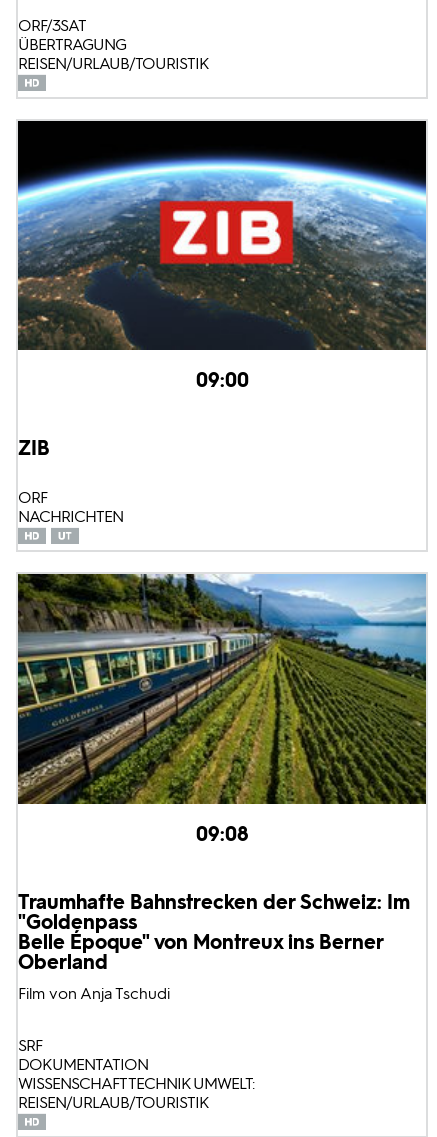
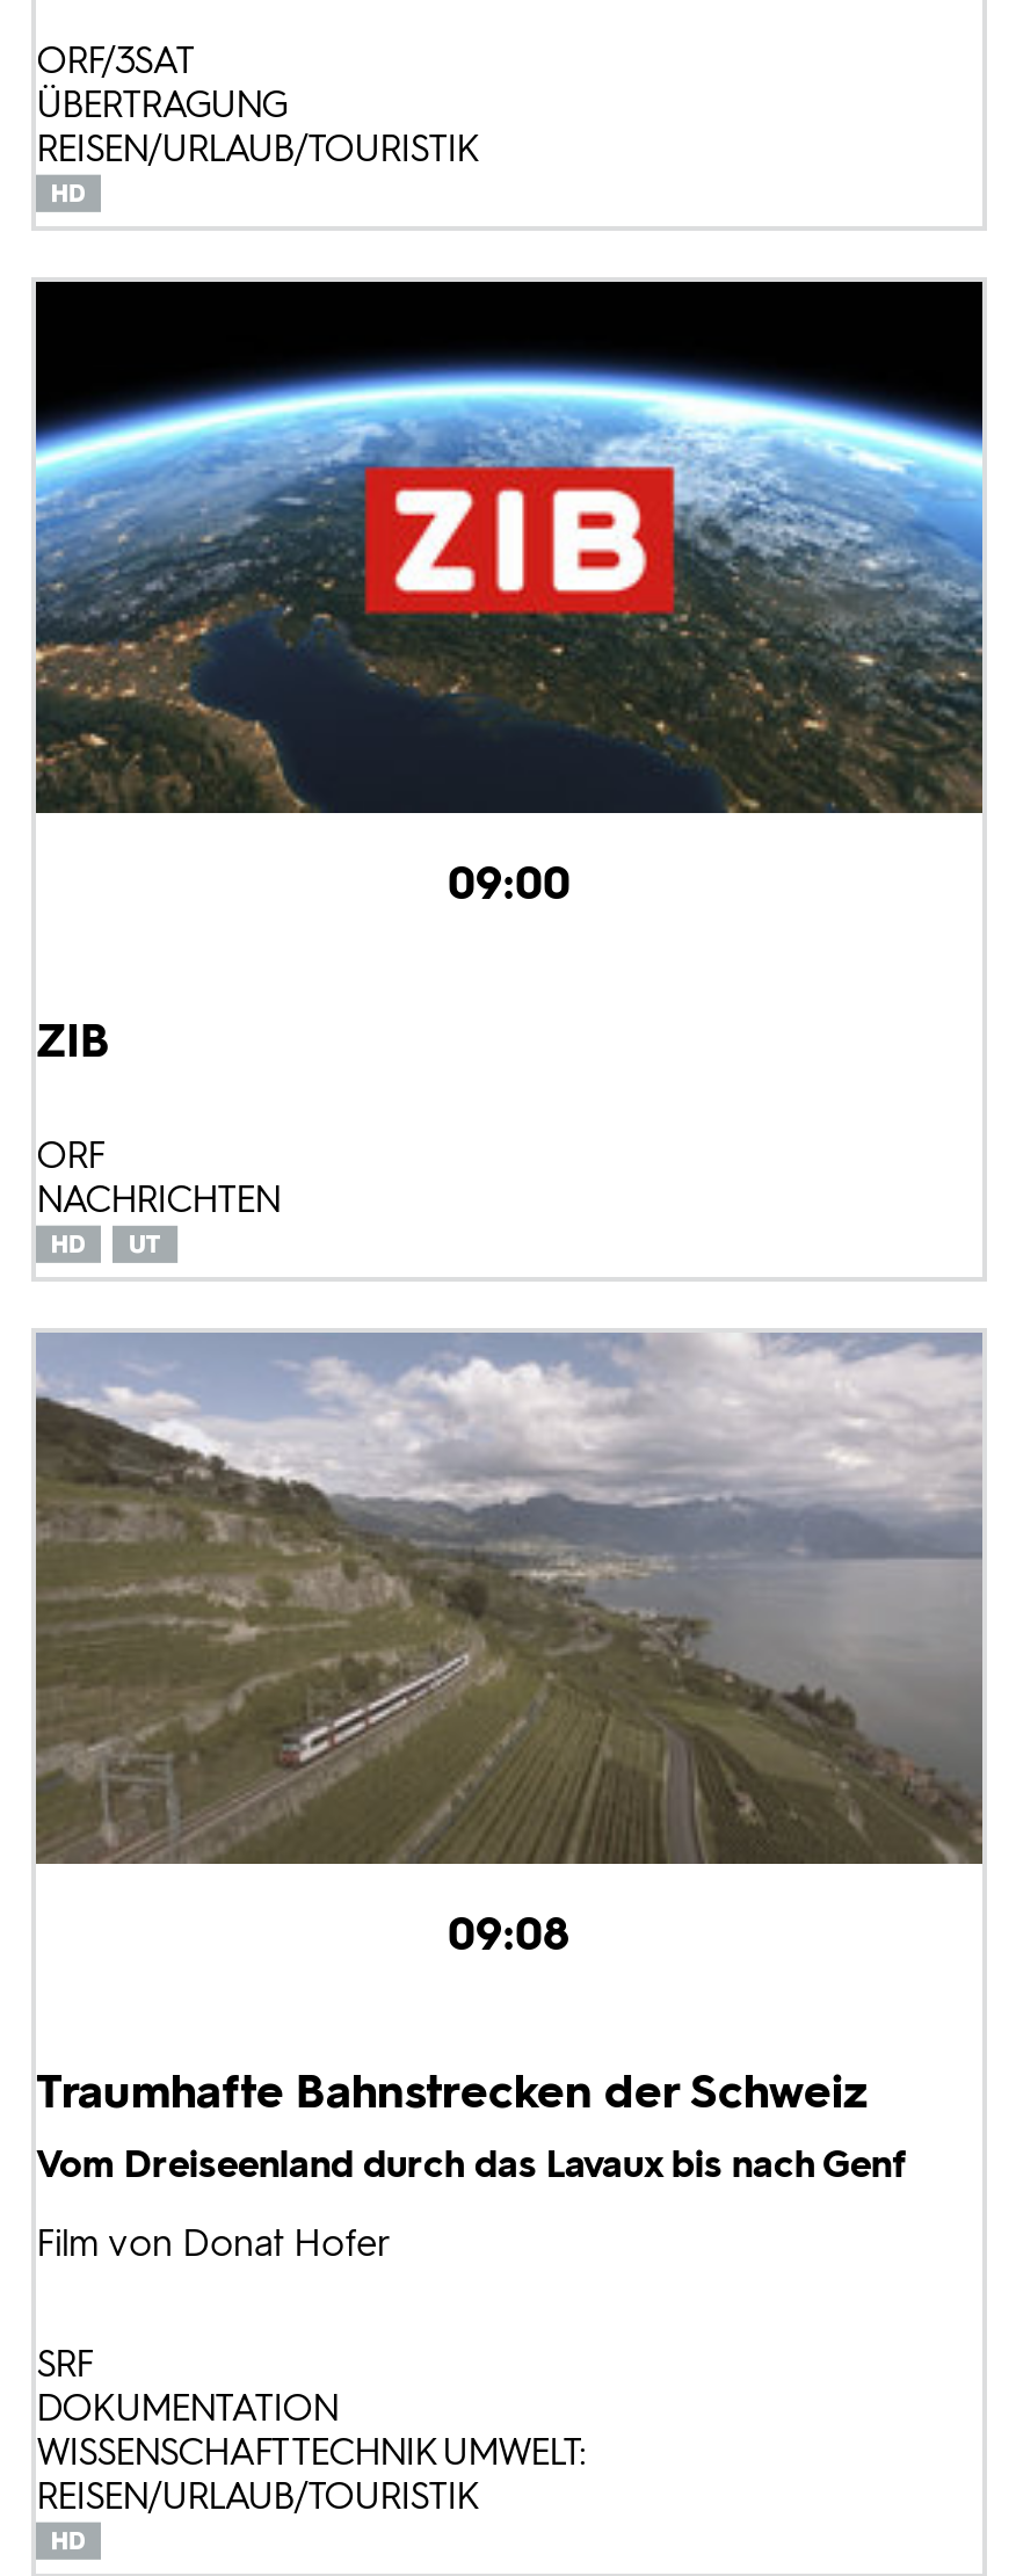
- [image]
+ [image]

- Traumhafte Bahnstrecken der Schweiz: Im
- "Goldenpass
- Belle Époque" von Montreux ins Berner
- Oberland
- Film von Anja Tschudi
+ Traumhafte Bahnstrecken der Schweiz
+ Vom Dreiseenland durch das Lavaux bis nach Genf
+ Film von Donat Hofer
